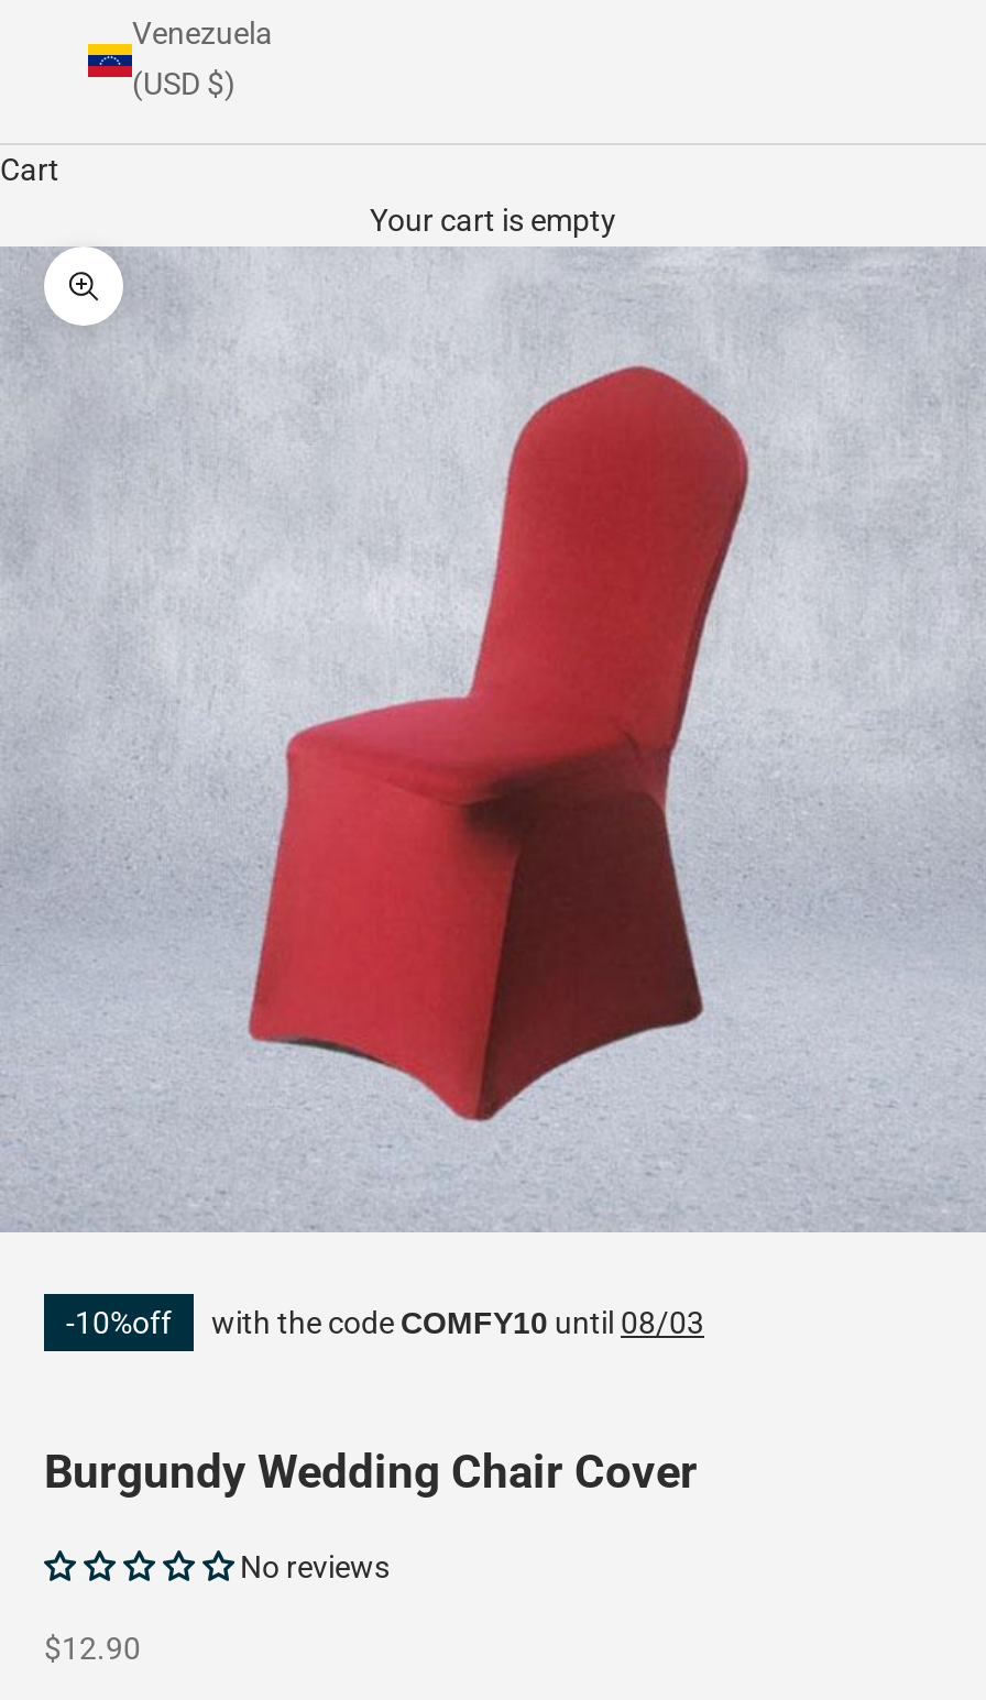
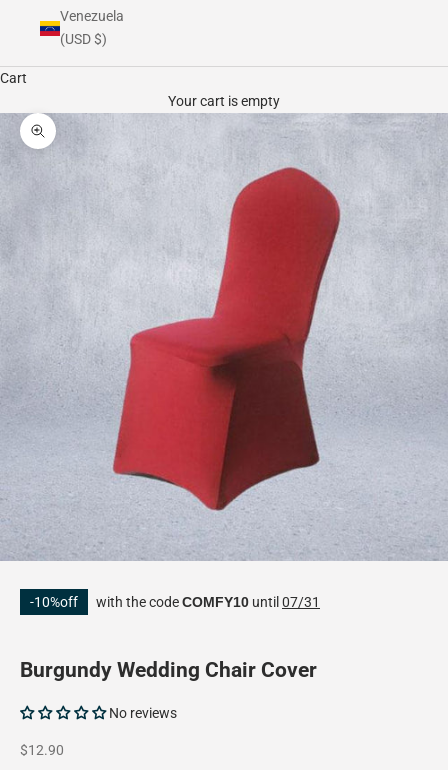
- with the code COMFY10 until 08/03
+ with the code COMFY10 until 07/31
